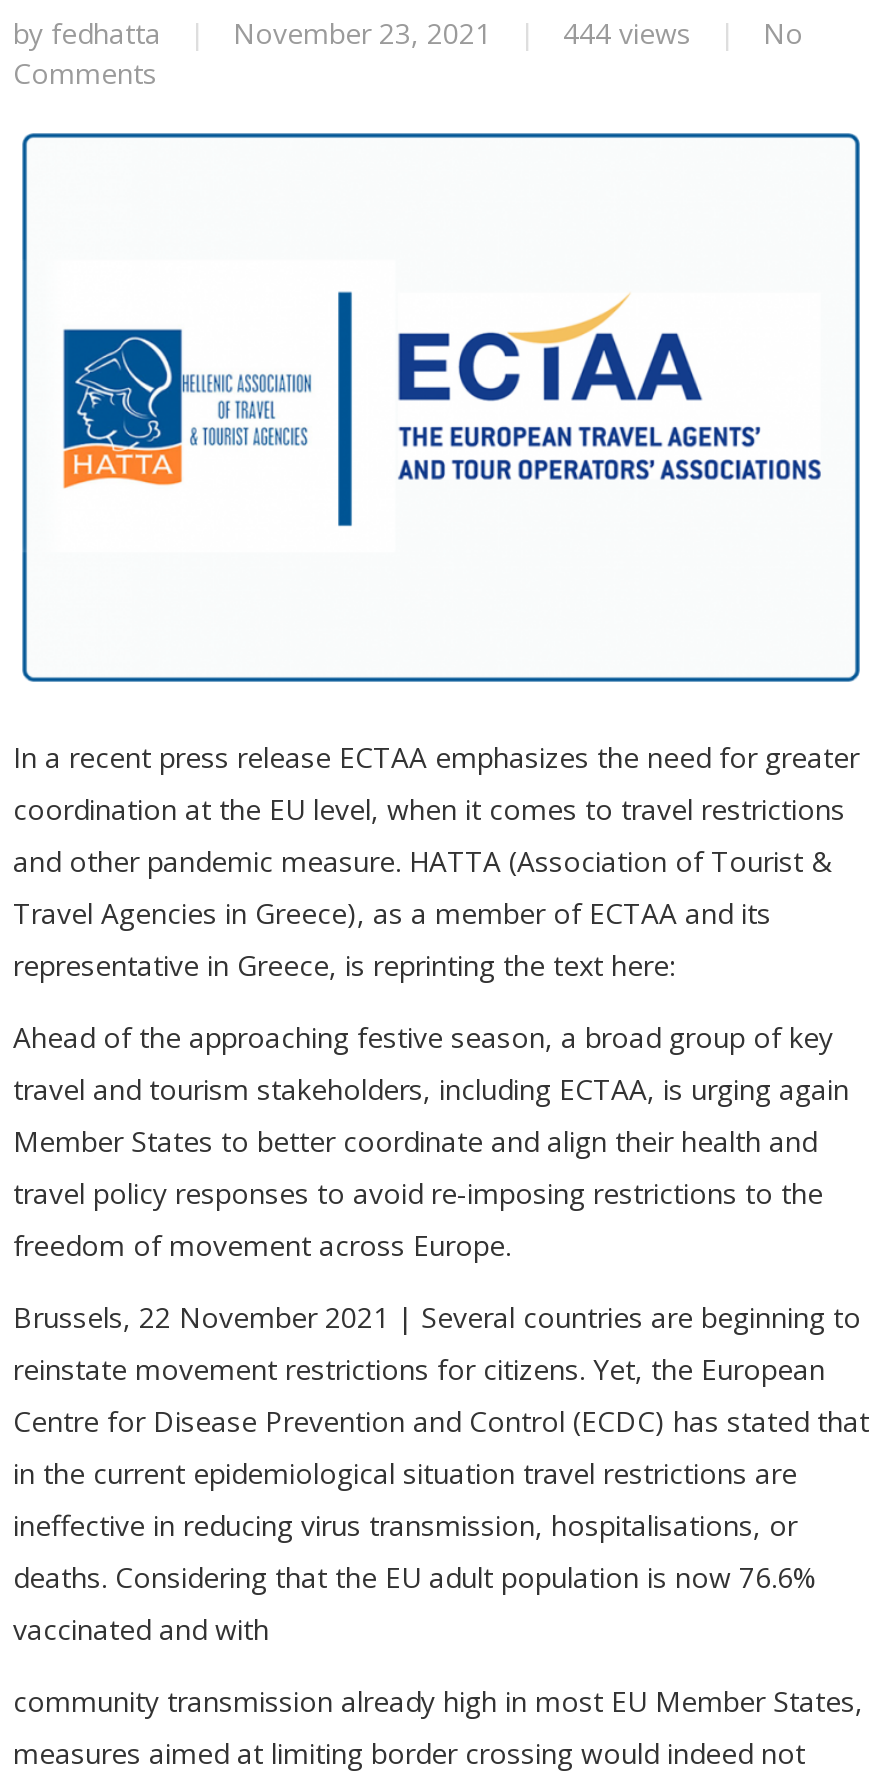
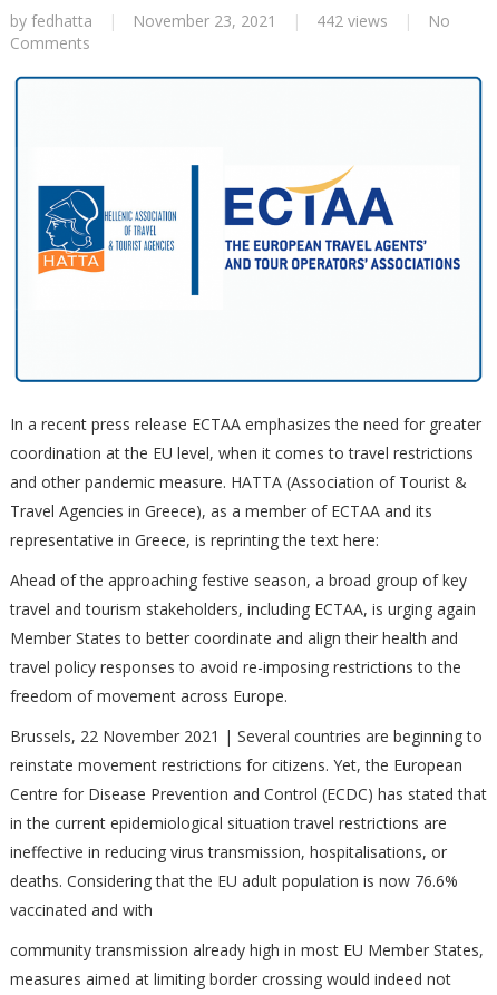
- 444 views
+ 442 views
